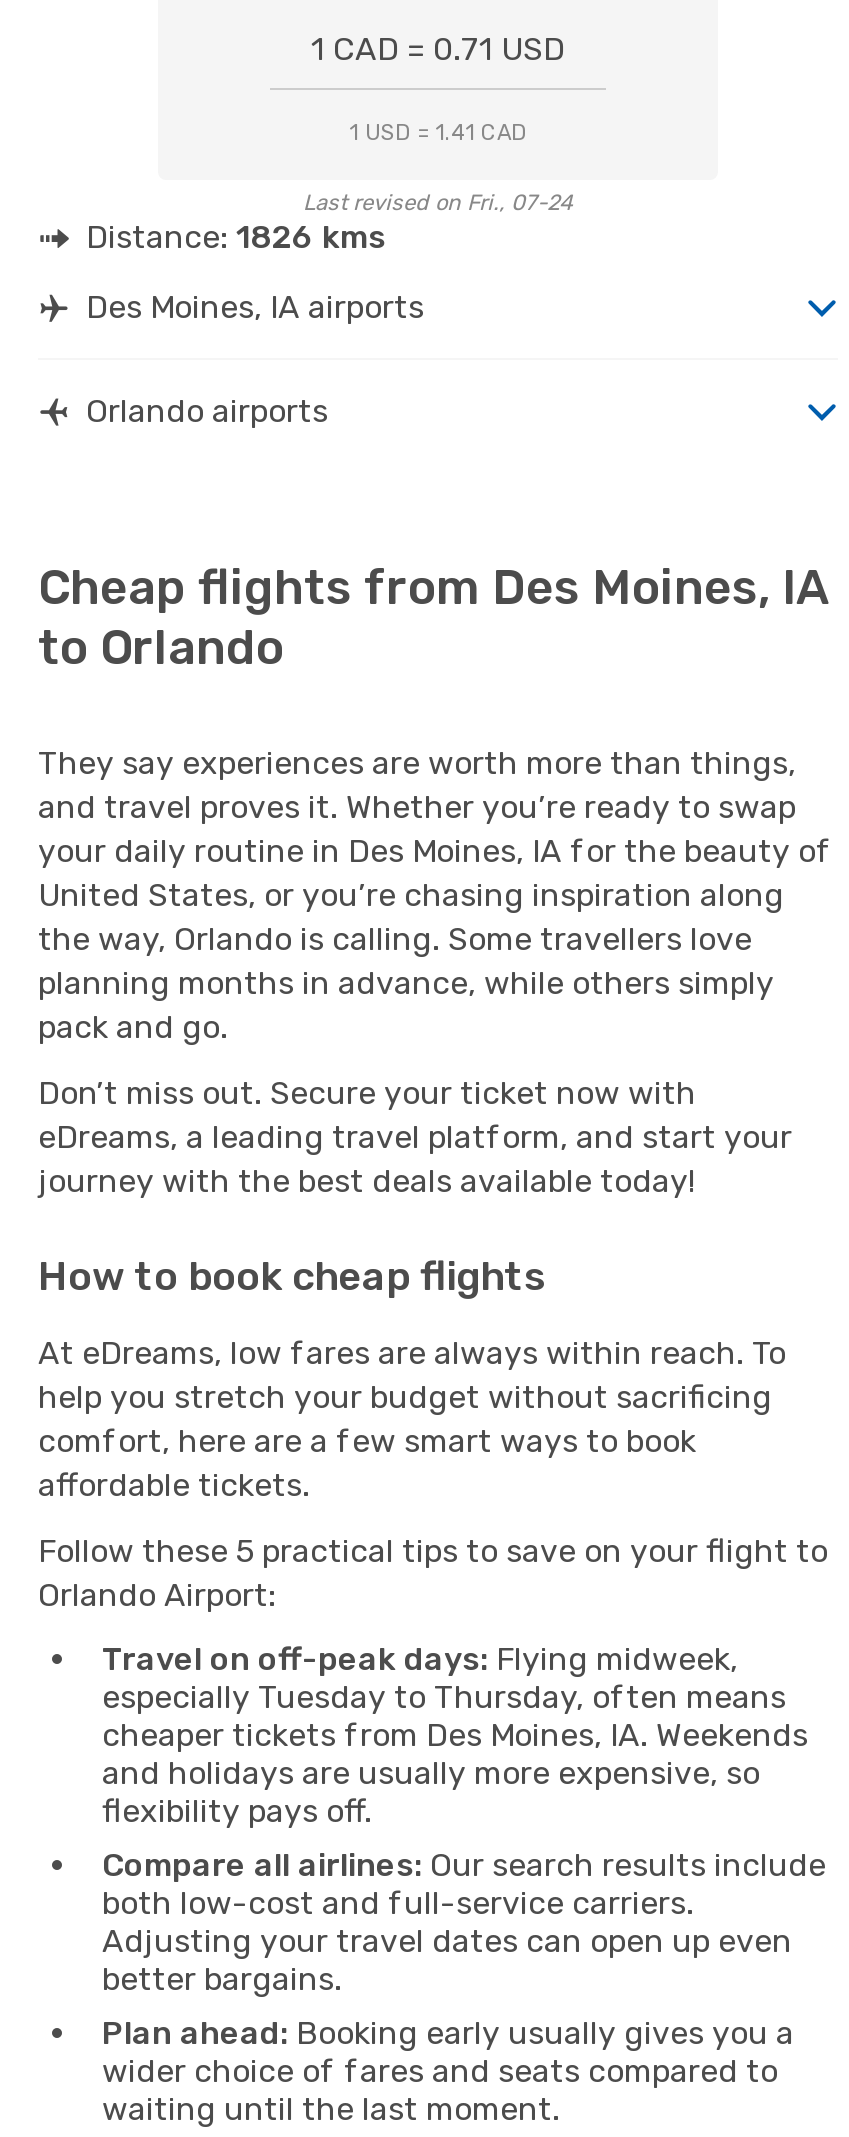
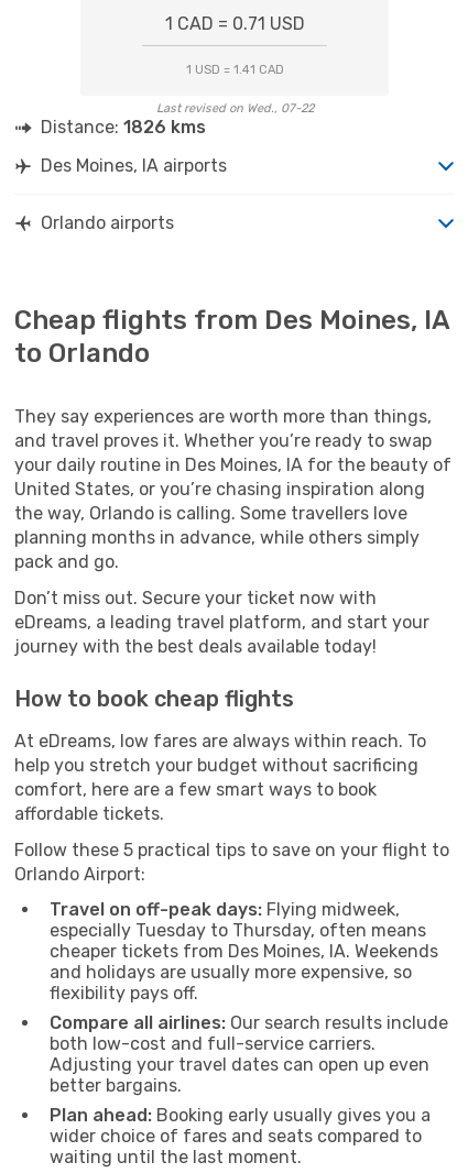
- Last revised on Fri., 07-24
+ Last revised on Wed., 07-22
